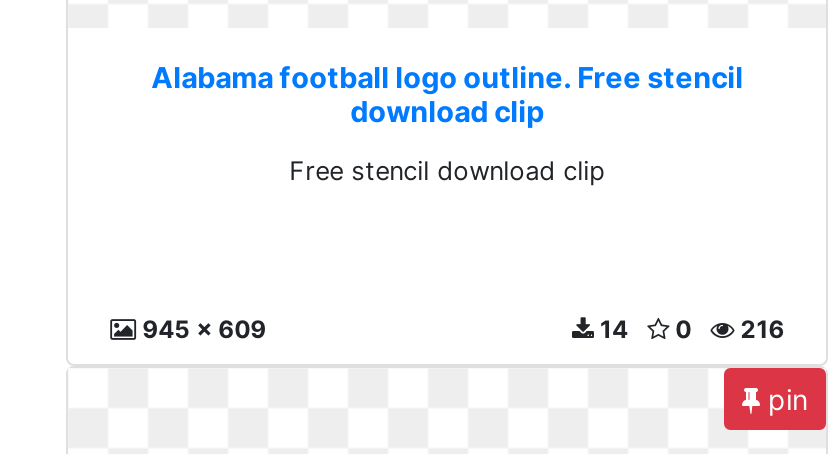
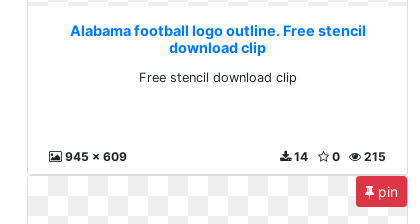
- 14 0 216
+ 14 0 215
